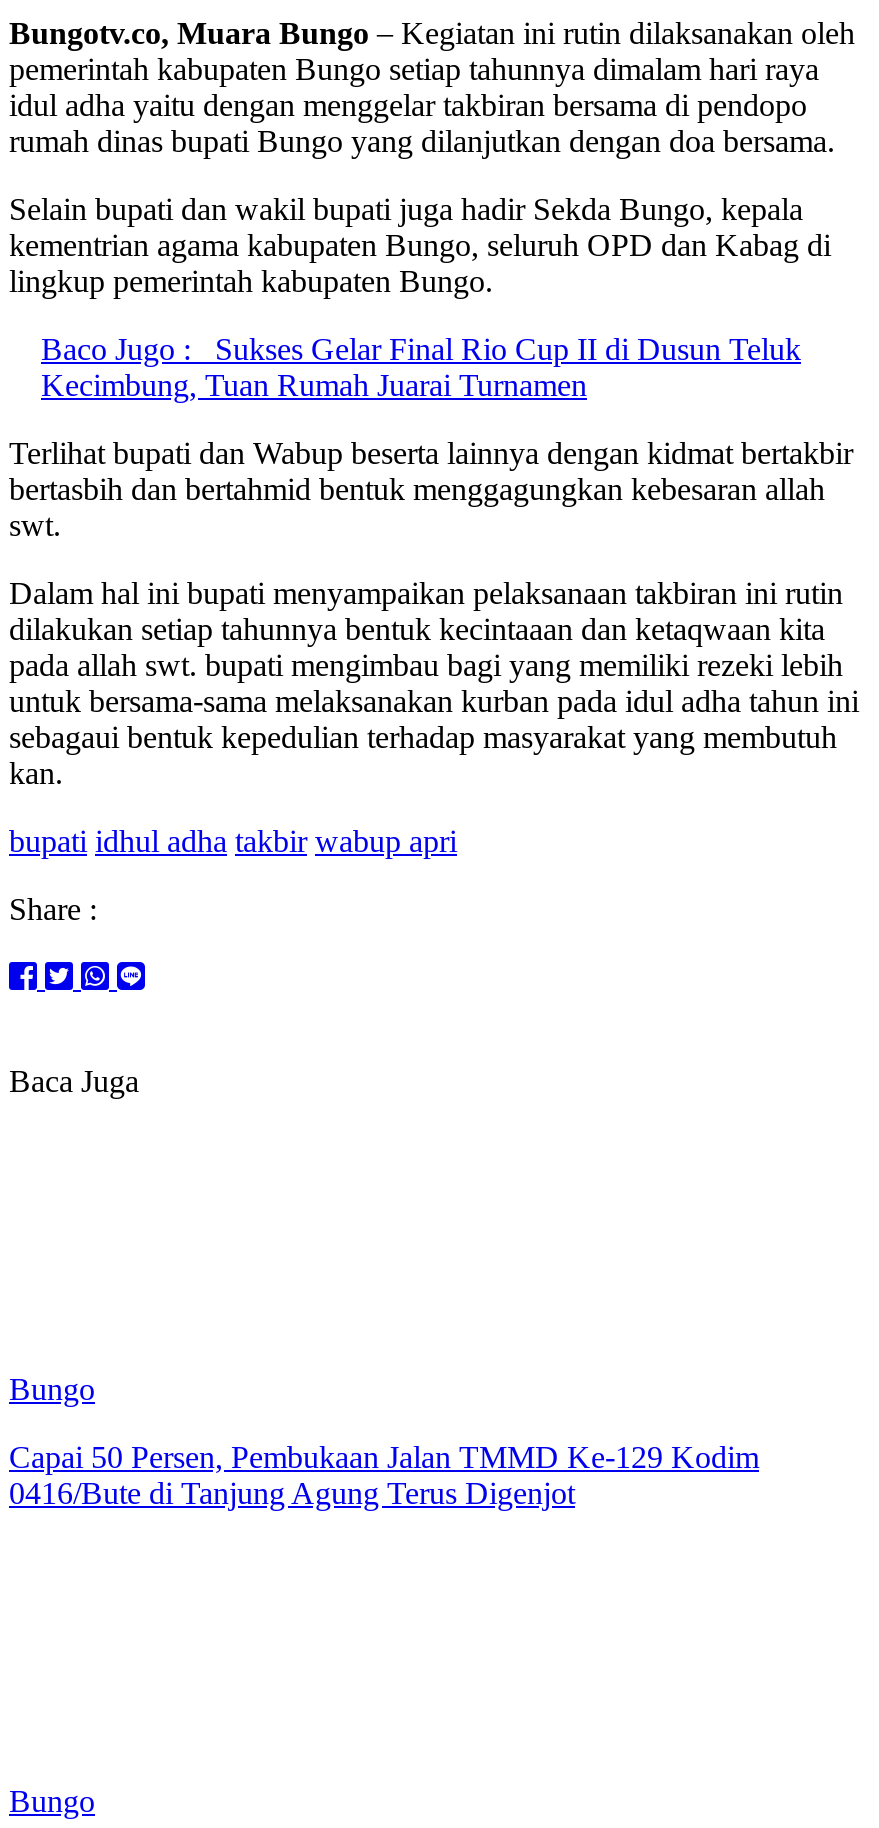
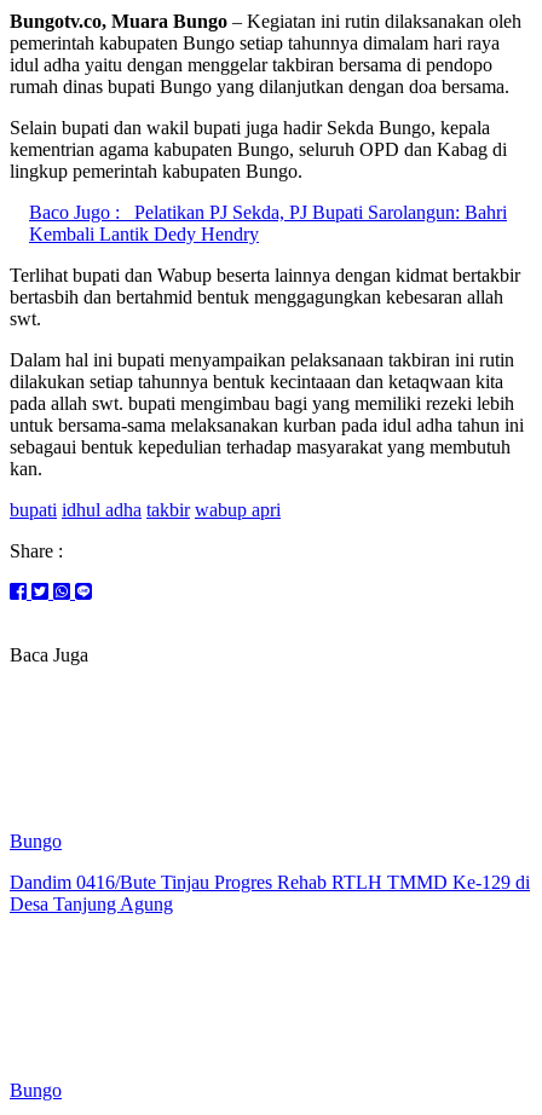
- Baco Jugo : Sukses Gelar Final Rio Cup II di Dusun Teluk
- Kecimbung, Tuan Rumah Juarai Turnamen
+ Baco Jugo : Pelatikan PJ Sekda, PJ Bupati Sarolangun: Bahri
+ Kembali Lantik Dedy Hendry

- Capai 50 Persen, Pembukaan Jalan TMMD Ke-129 Kodim
- 0416/Bute di Tanjung Agung Terus Digenjot
+ Dandim 0416/Bute Tinjau Progres Rehab RTLH TMMD Ke-129 di
+ Desa Tanjung Agung
